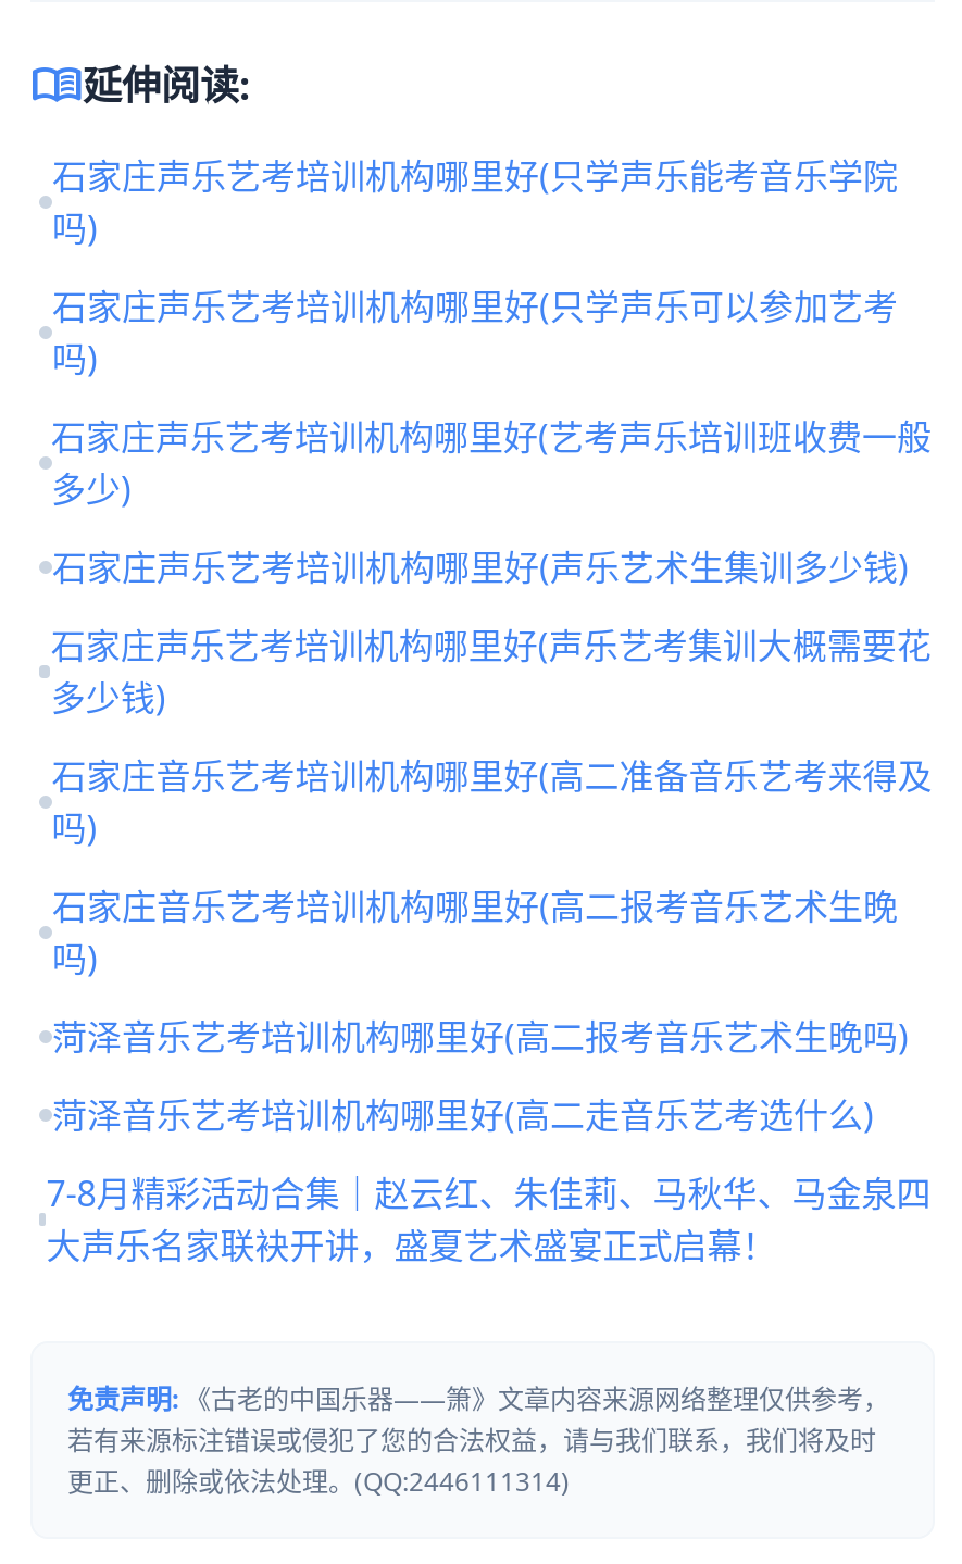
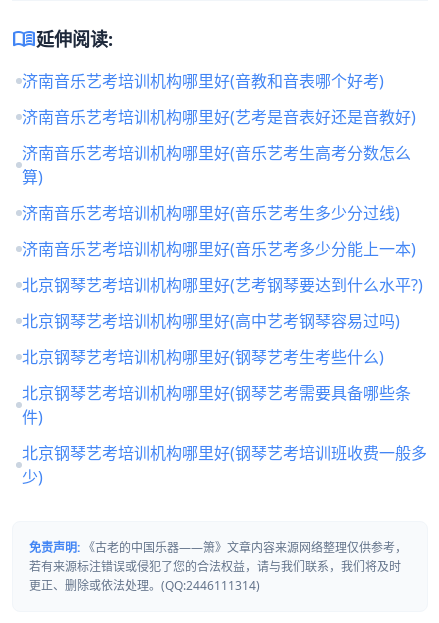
- 石家庄声乐艺考培训机构哪里好(只学声乐能考音乐学院
- 吗)
+ 济南音乐艺考培训机构哪里好(音教和音表哪个好考)

- 石家庄声乐艺考培训机构哪里好(只学声乐可以参加艺考
- 吗)
+ 济南音乐艺考培训机构哪里好(艺考是音表好还是音教好)

- 石家庄声乐艺考培训机构哪里好(艺考声乐培训班收费一般
- 多少)
+ 济南音乐艺考培训机构哪里好(音乐艺考生高考分数怎么
+ 算)

- 石家庄声乐艺考培训机构哪里好(声乐艺术生集训多少钱)
+ 济南音乐艺考培训机构哪里好(音乐艺考生多少分过线)

- 石家庄声乐艺考培训机构哪里好(声乐艺考集训大概需要花
- 多少钱)
+ 济南音乐艺考培训机构哪里好(音乐艺考多少分能上一本)

- 石家庄音乐艺考培训机构哪里好(高二准备音乐艺考来得及
- 吗)
+ 北京钢琴艺考培训机构哪里好(艺考钢琴要达到什么水平?)

- 石家庄音乐艺考培训机构哪里好(高二报考音乐艺术生晚
- 吗)
+ 北京钢琴艺考培训机构哪里好(高中艺考钢琴容易过吗)

- 菏泽音乐艺考培训机构哪里好(高二报考音乐艺术生晚吗)
+ 北京钢琴艺考培训机构哪里好(钢琴艺考生考些什么)

- 菏泽音乐艺考培训机构哪里好(高二走音乐艺考选什么)
+ 北京钢琴艺考培训机构哪里好(钢琴艺考需要具备哪些条
+ 件)

- 7-8月精彩活动合集｜赵云红、朱佳莉、马秋华、马金泉四
- 大声乐名家联袂开讲，盛夏艺术盛宴正式启幕！
+ 北京钢琴艺考培训机构哪里好(钢琴艺考培训班收费一般多
+ 少)
